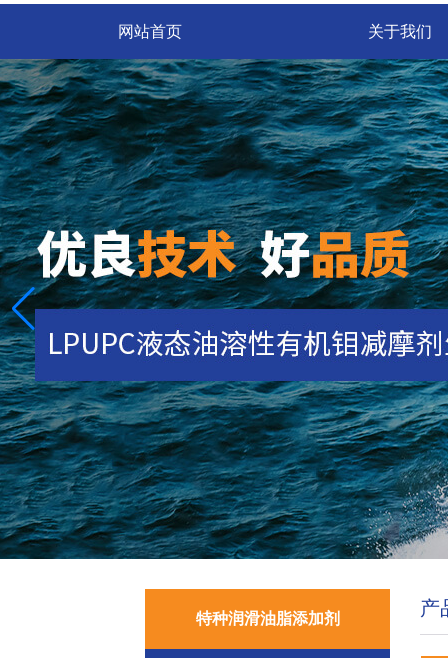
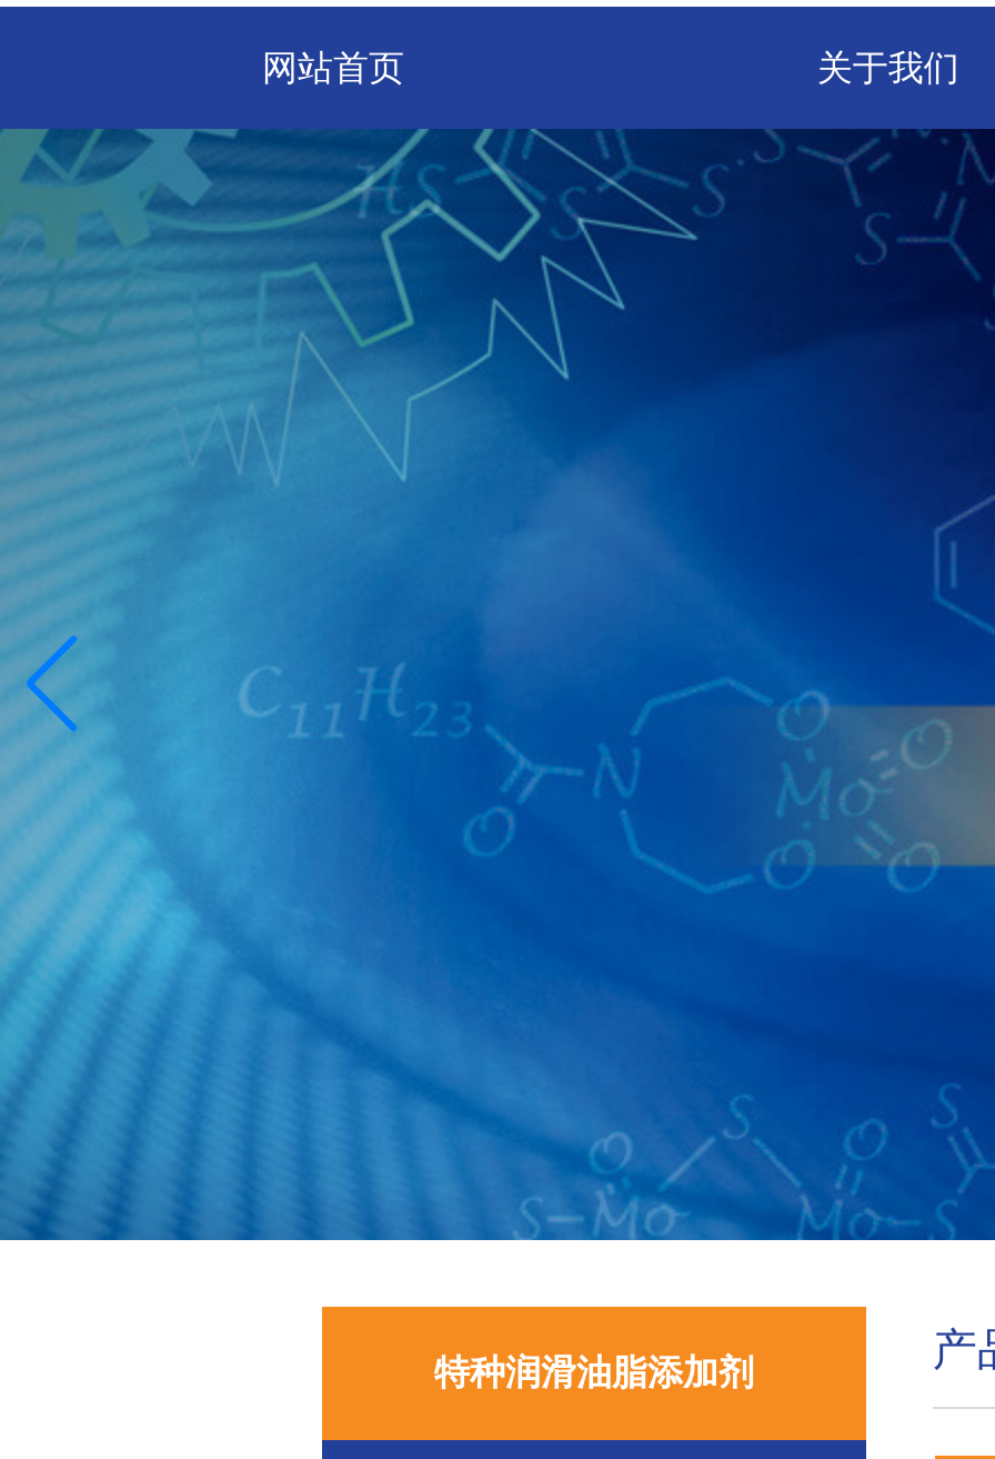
- [image]
+ [image]
